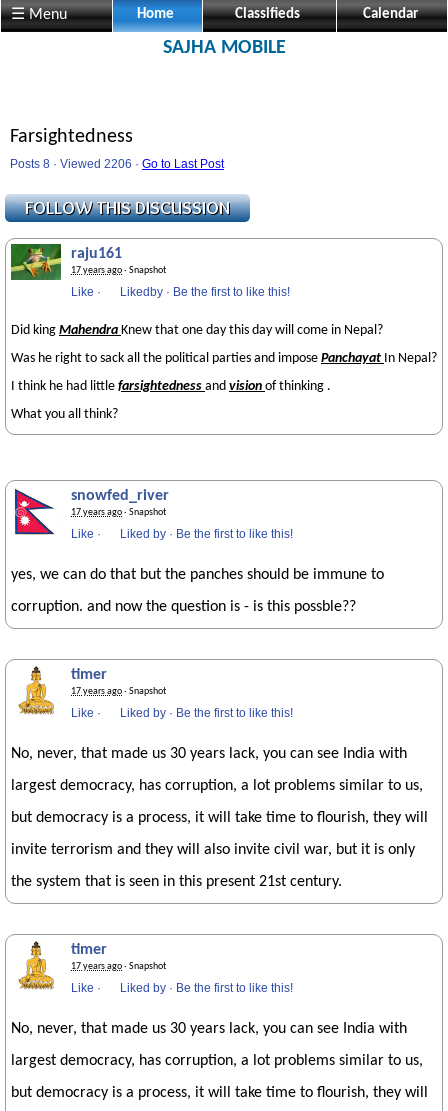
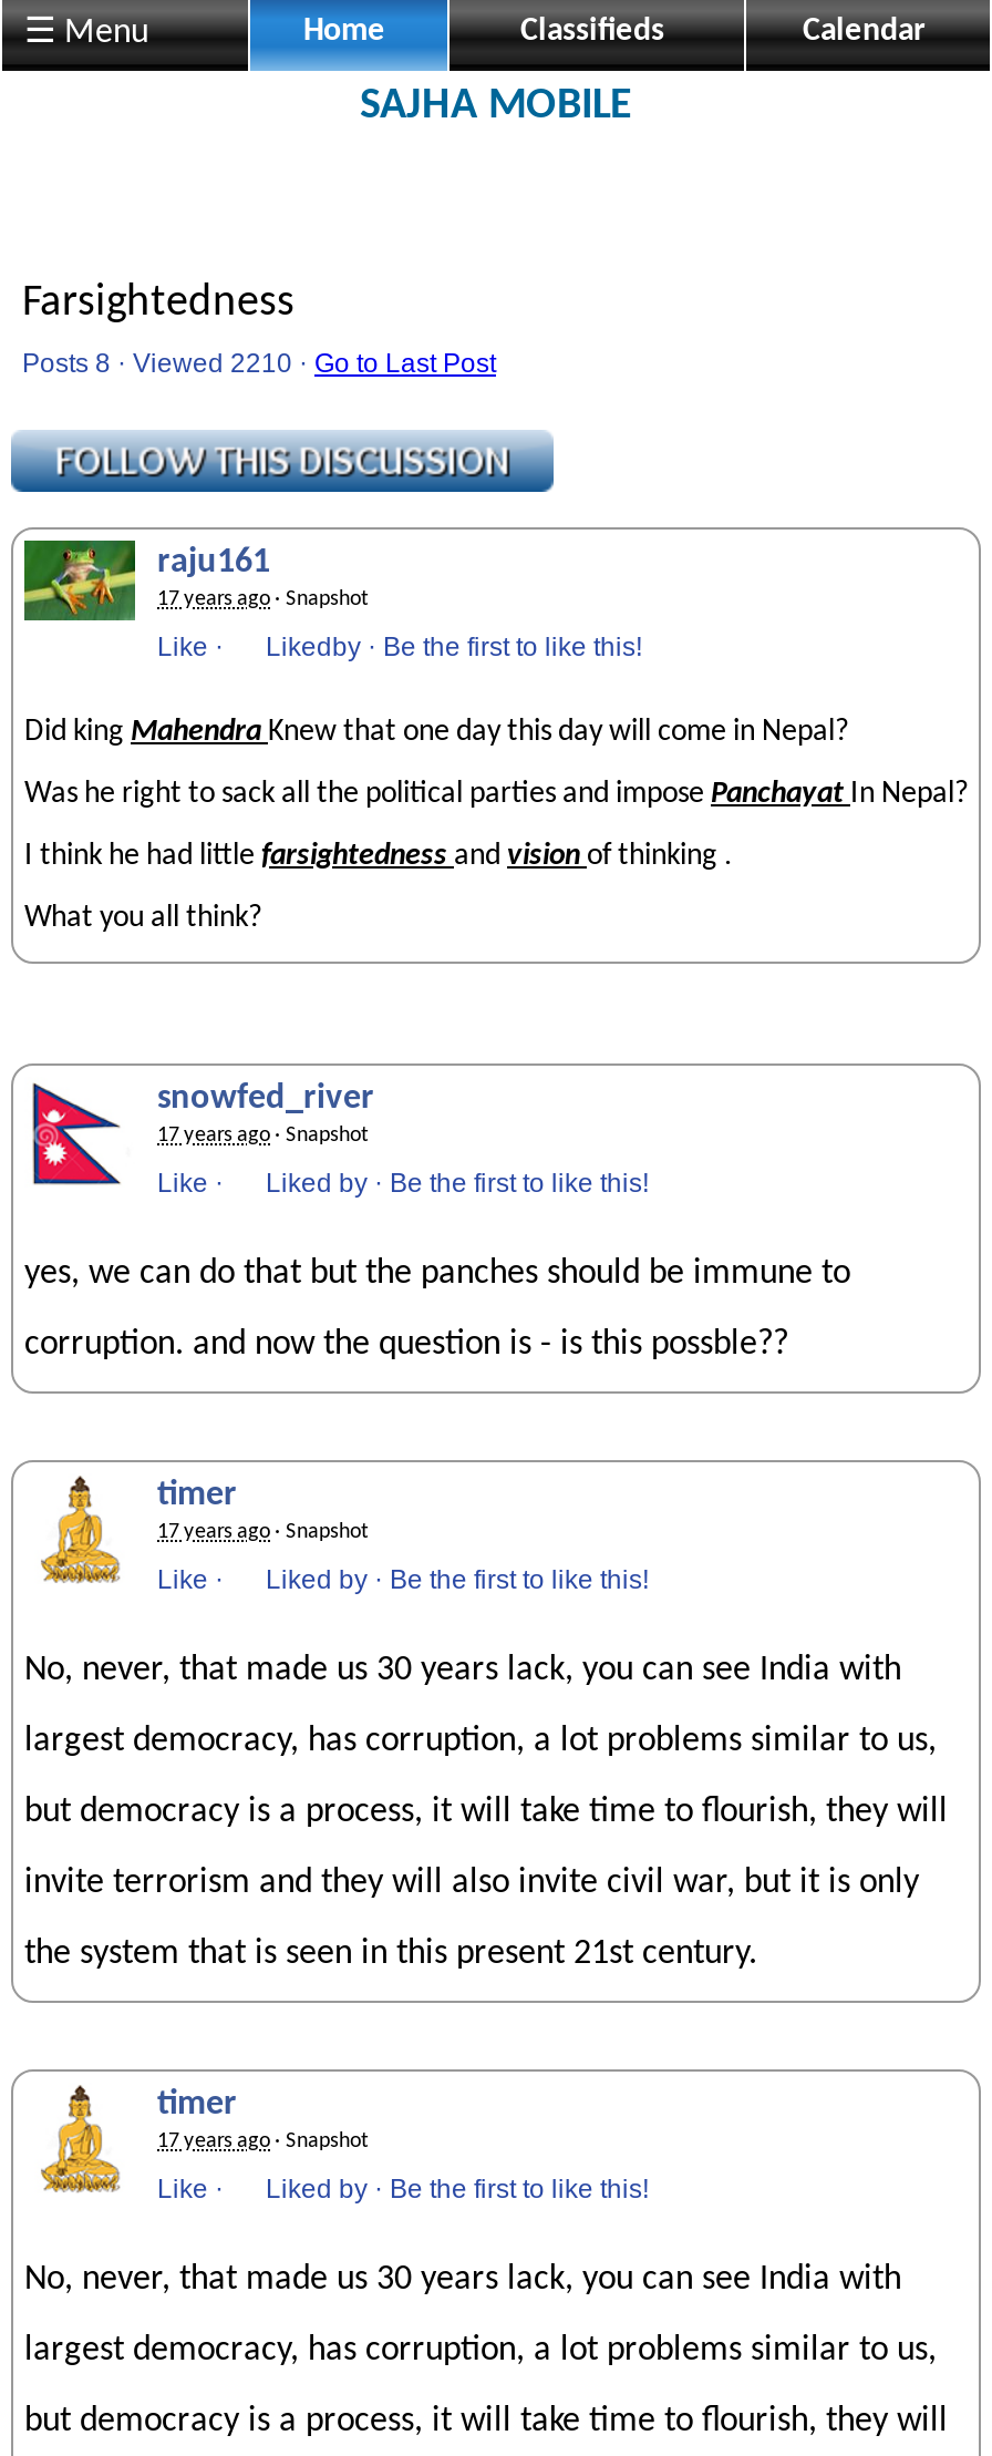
- Posts 8 · Viewed 2206 · Go to Last Post
+ Posts 8 · Viewed 2210 · Go to Last Post
